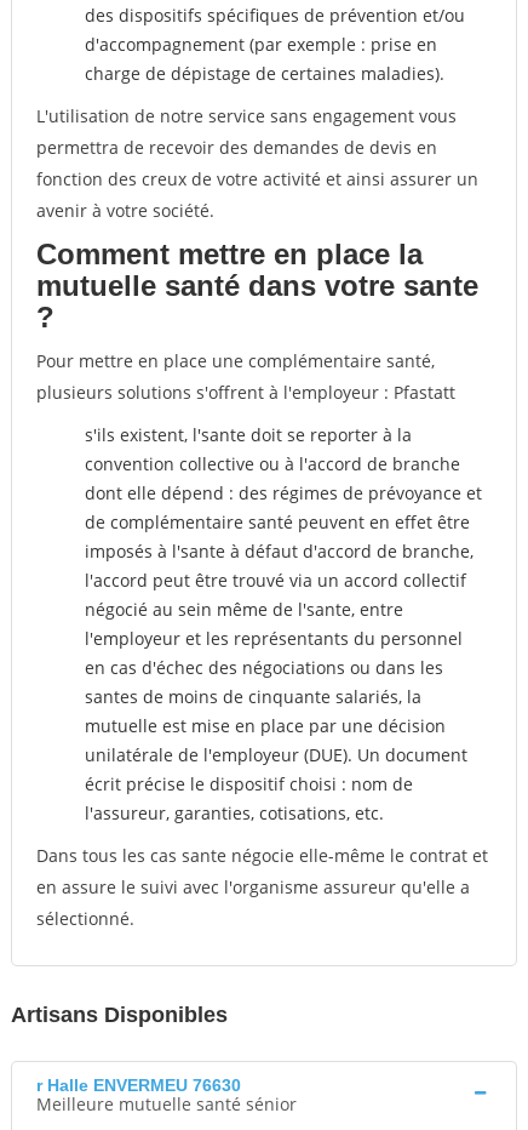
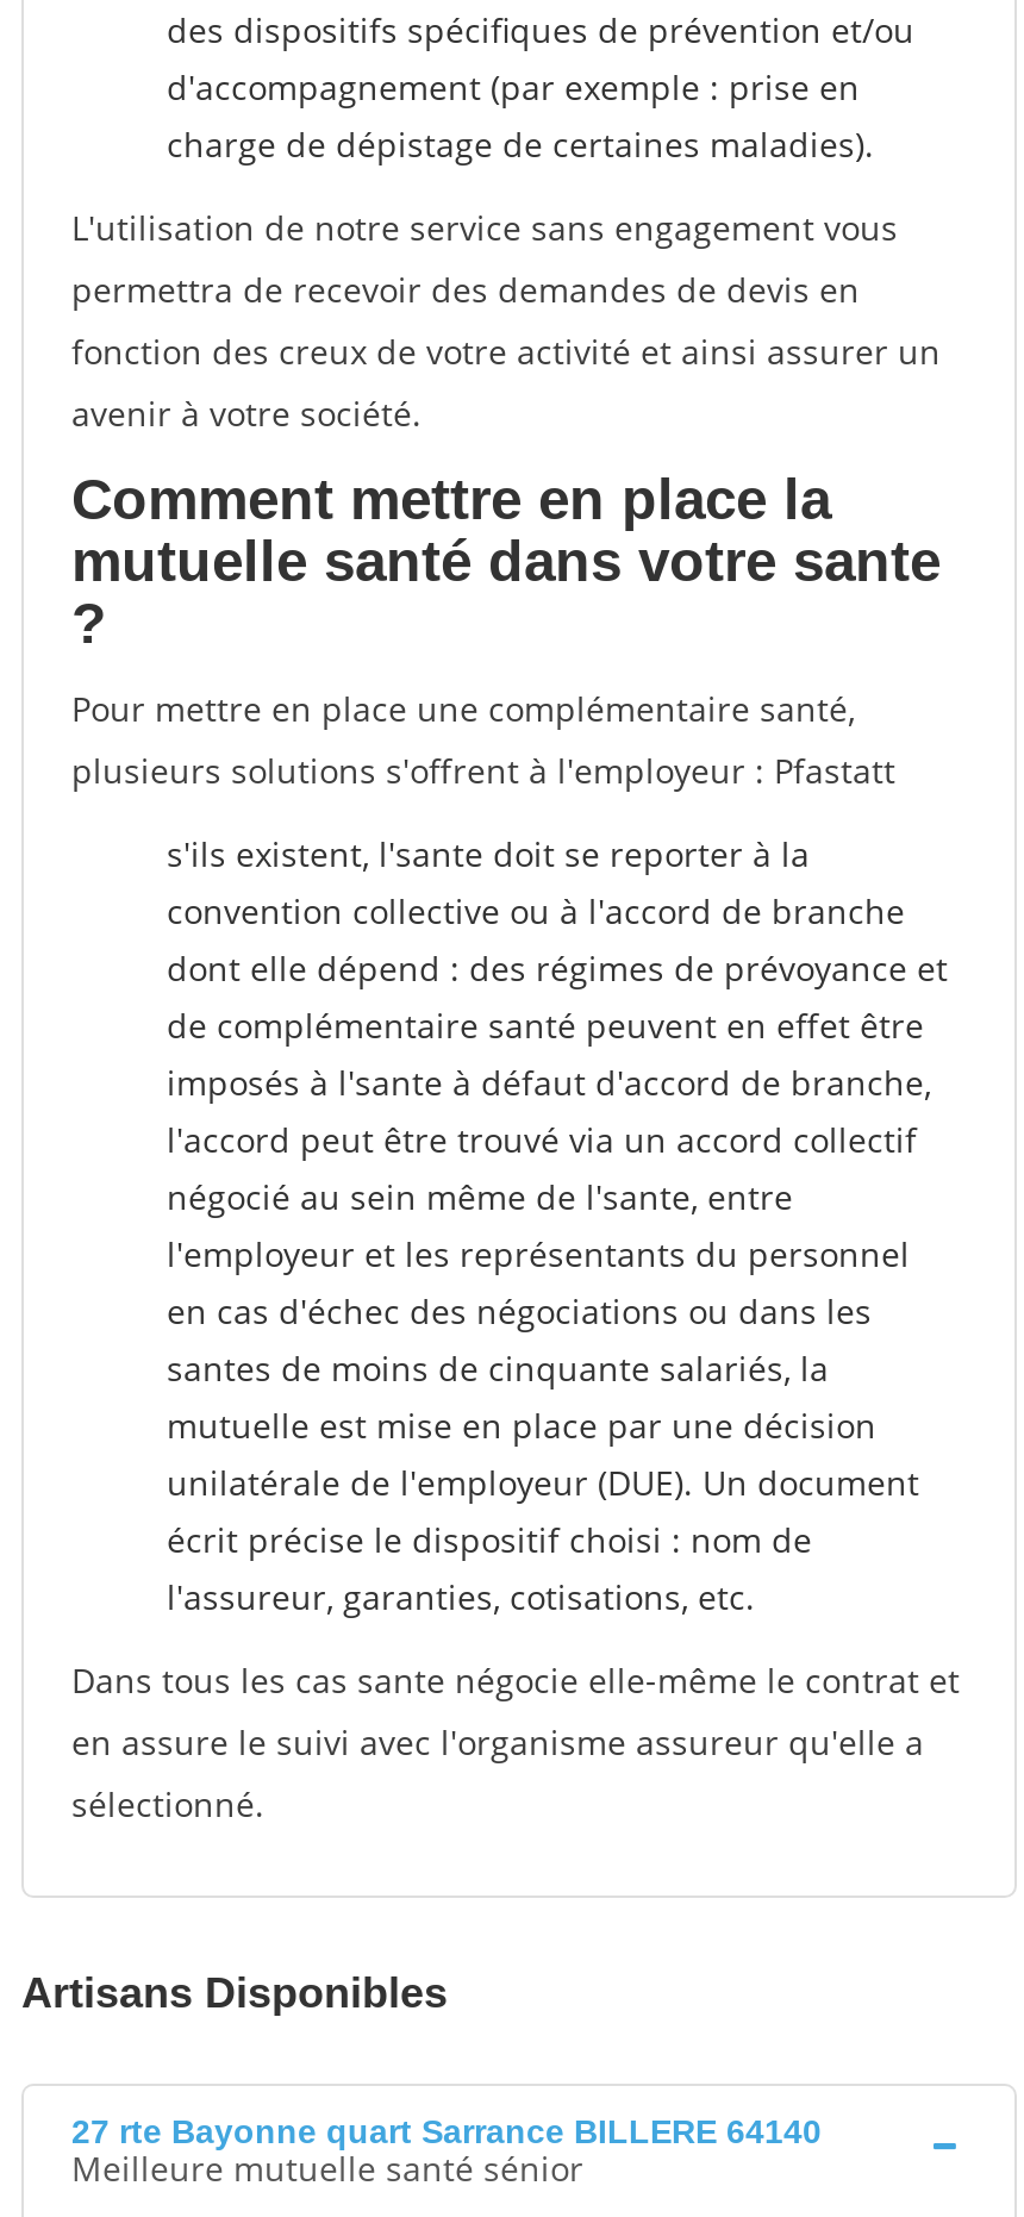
- r Halle ENVERMEU 76630
+ 27 rte Bayonne quart Sarrance BILLERE 64140
